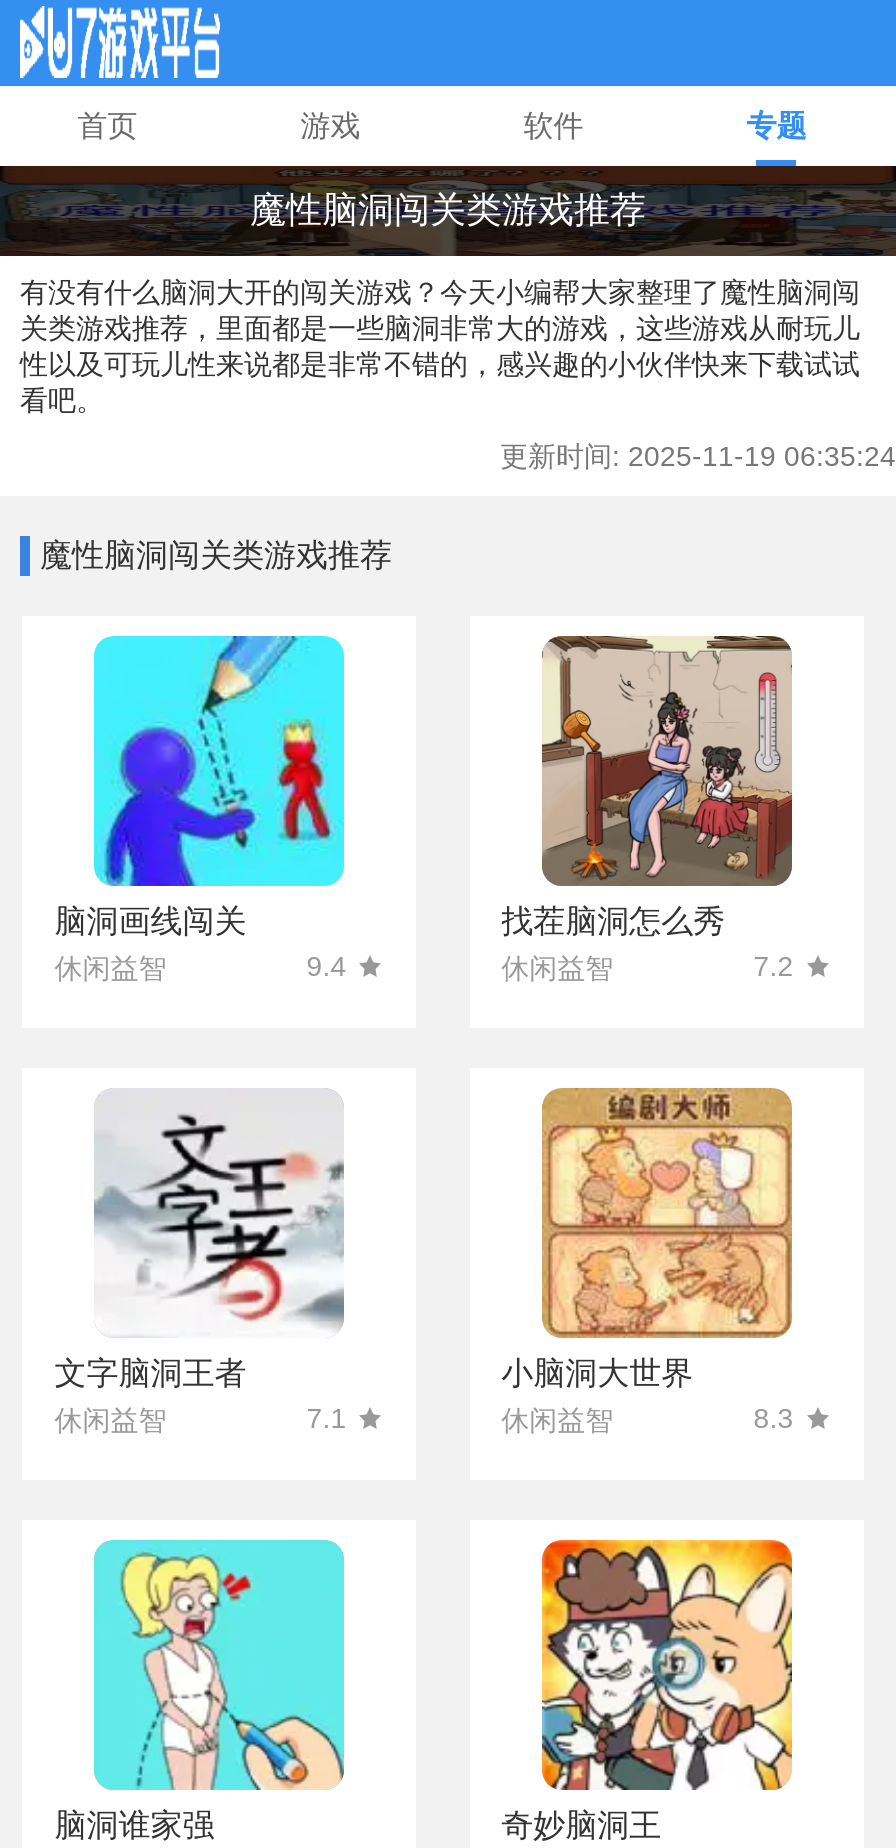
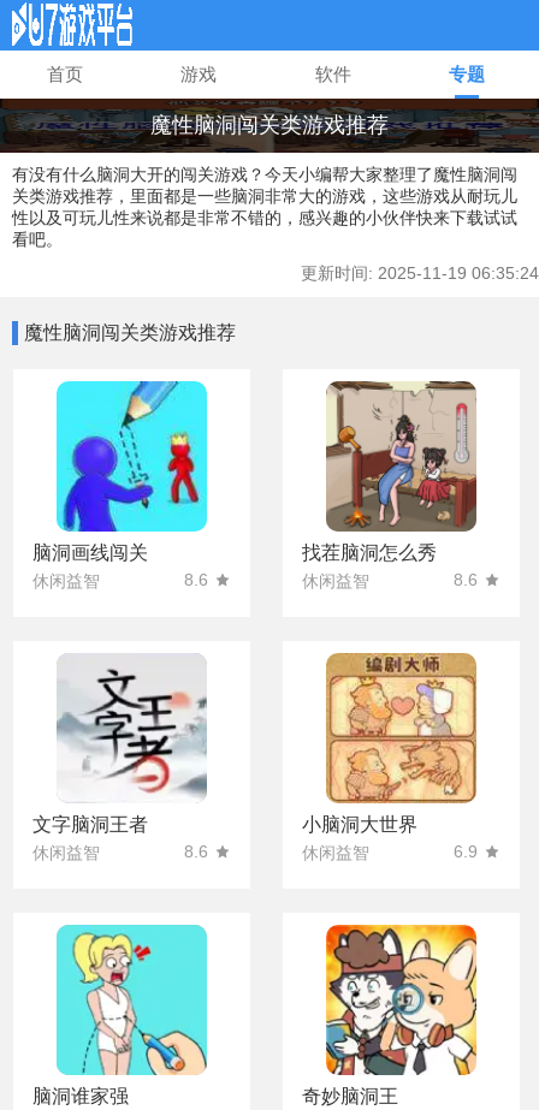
- 9.4
+ 8.6

- 7.2
+ 8.6

- 7.1
+ 8.6

- 8.3
+ 6.9
